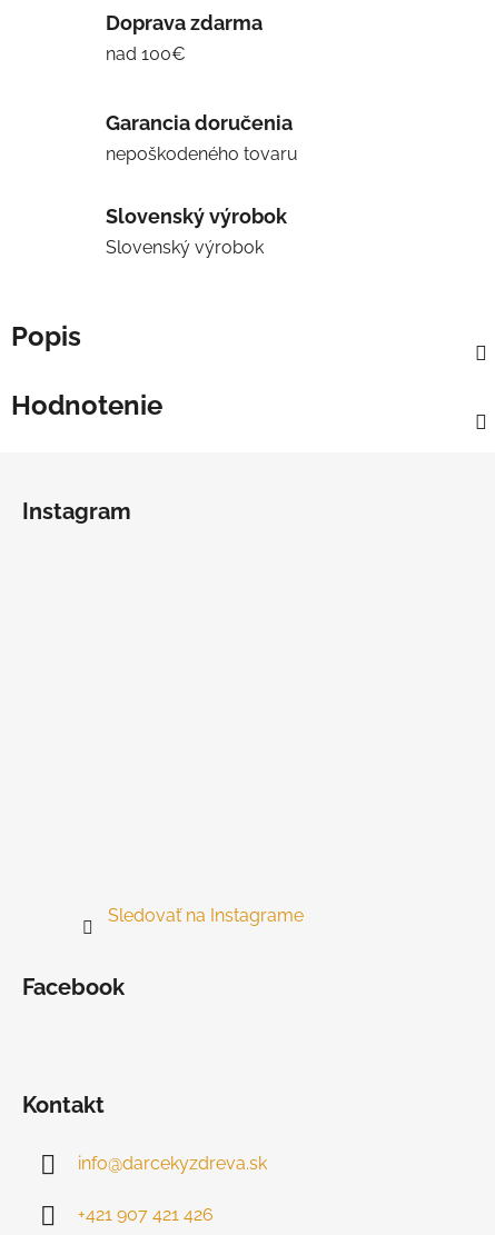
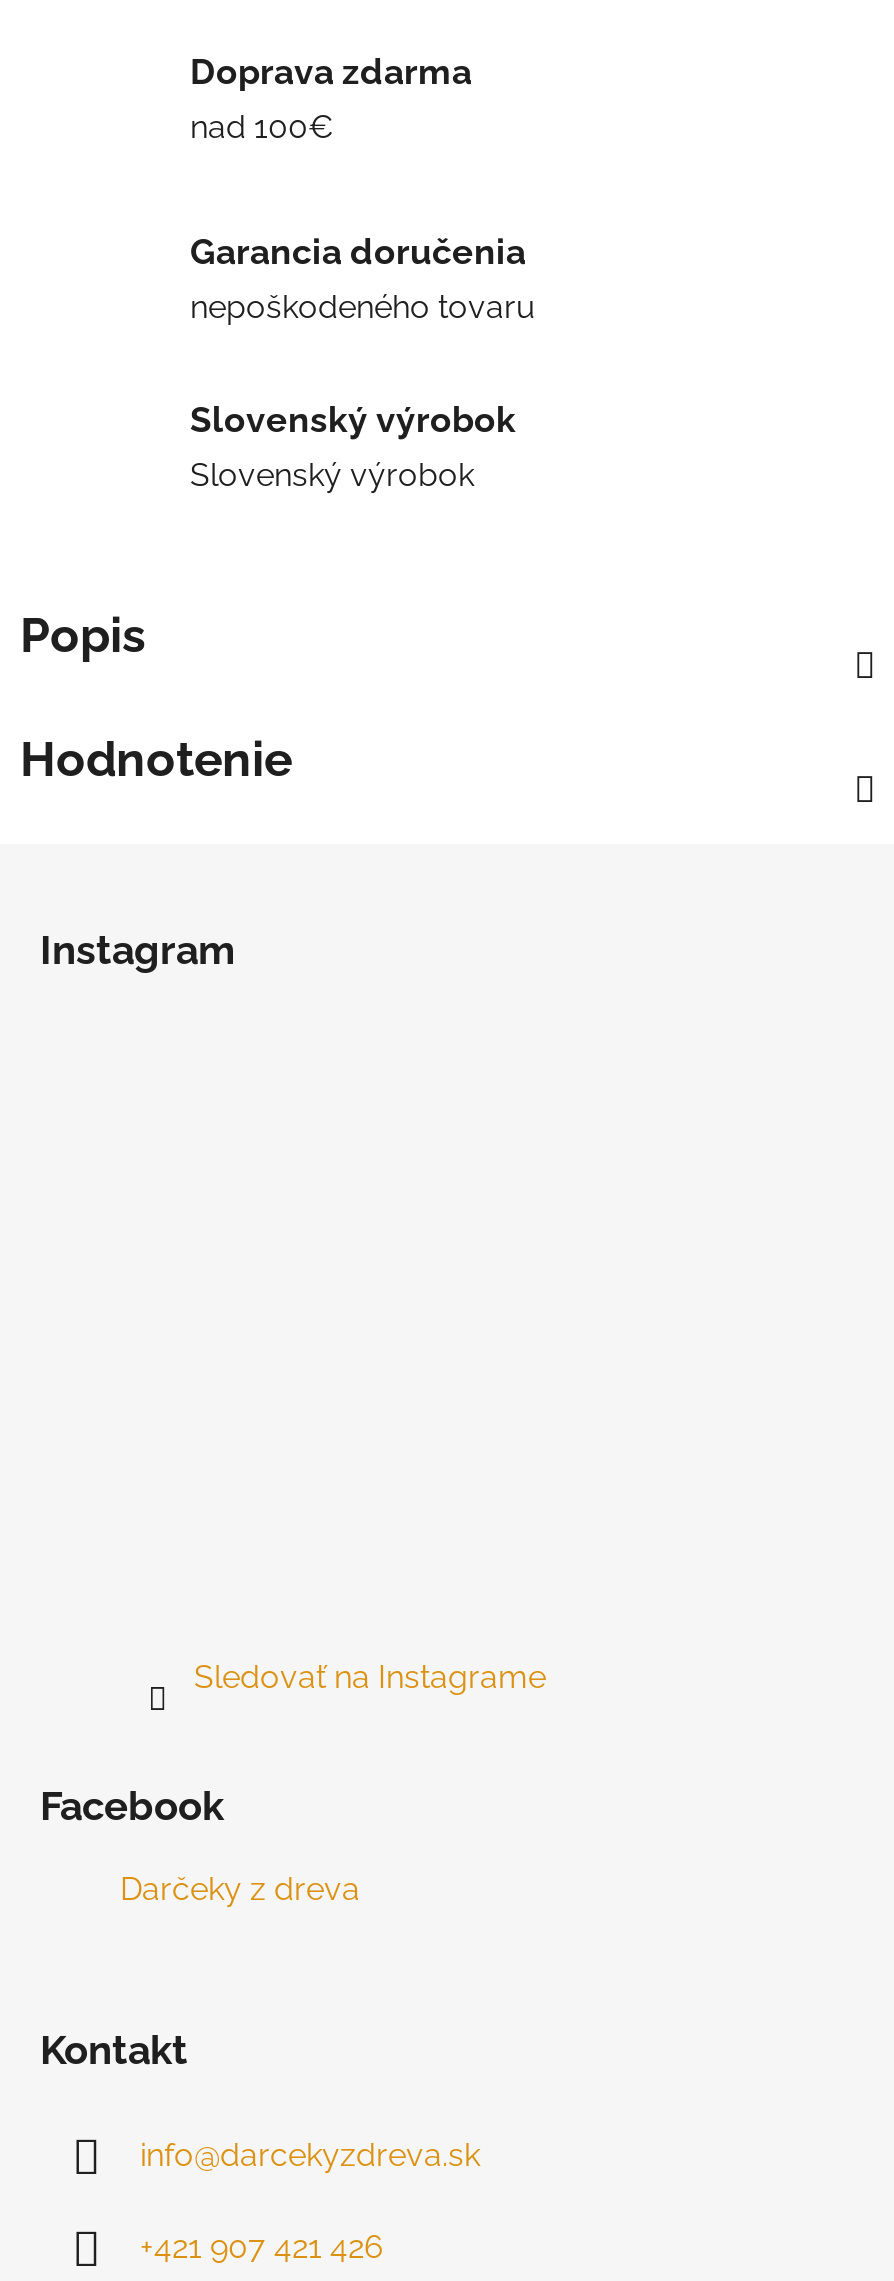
+ Darčeky z dreva
